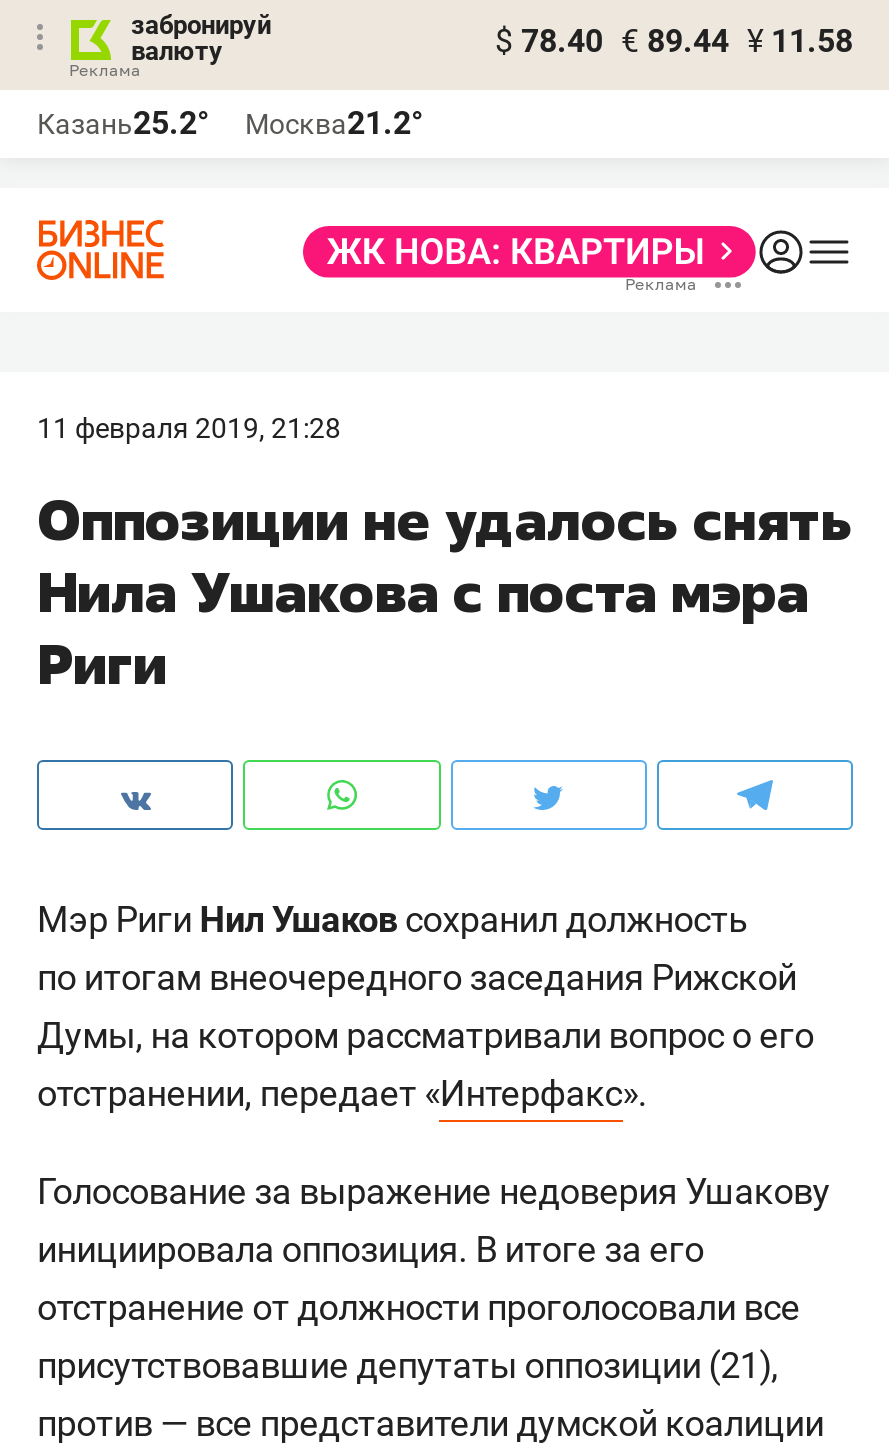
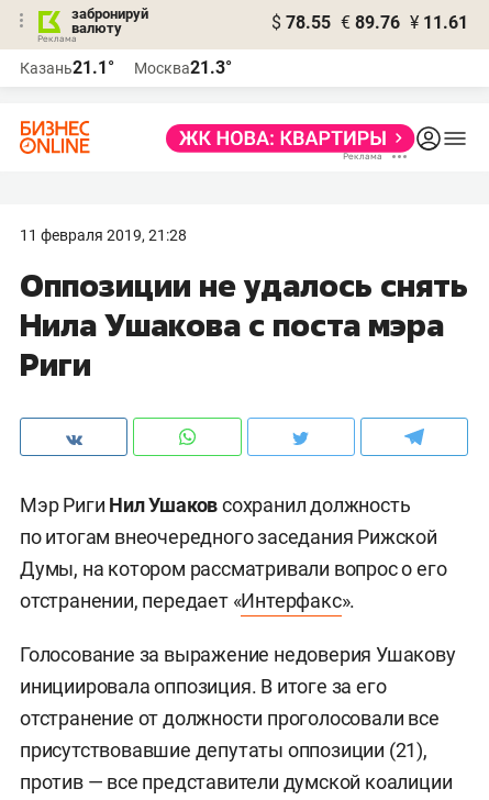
- $ 78.40 € 89.44 ¥ 11.58
+ $ 78.55 € 89.76 ¥ 11.61

- Казань25.2°
+ Казань21.1°

- Москва21.2°
+ Москва21.3°
